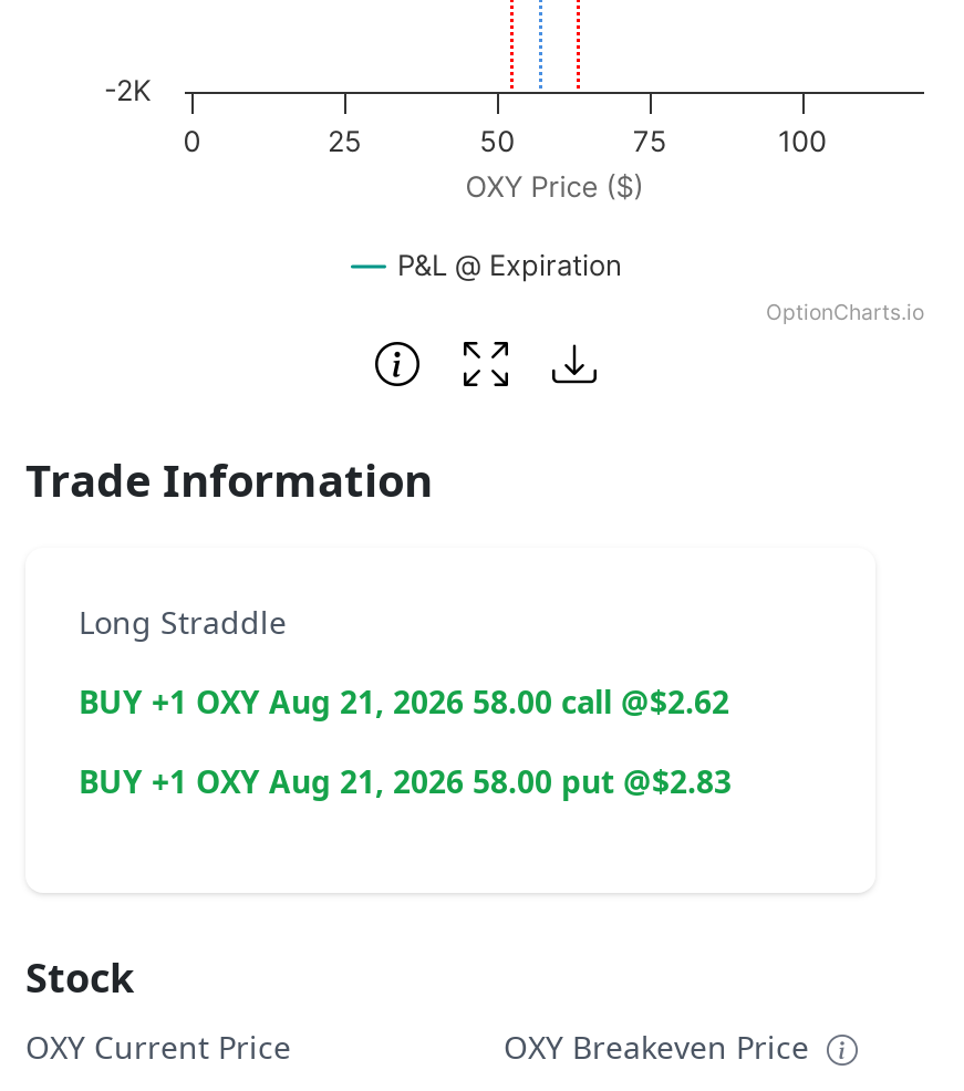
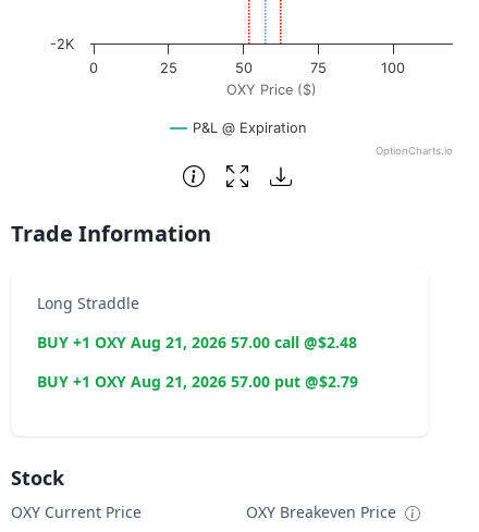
- BUY +1 OXY Aug 21, 2026 58.00 call @$2.62
+ BUY +1 OXY Aug 21, 2026 57.00 call @$2.48

- BUY +1 OXY Aug 21, 2026 58.00 put @$2.83
+ BUY +1 OXY Aug 21, 2026 57.00 put @$2.79
